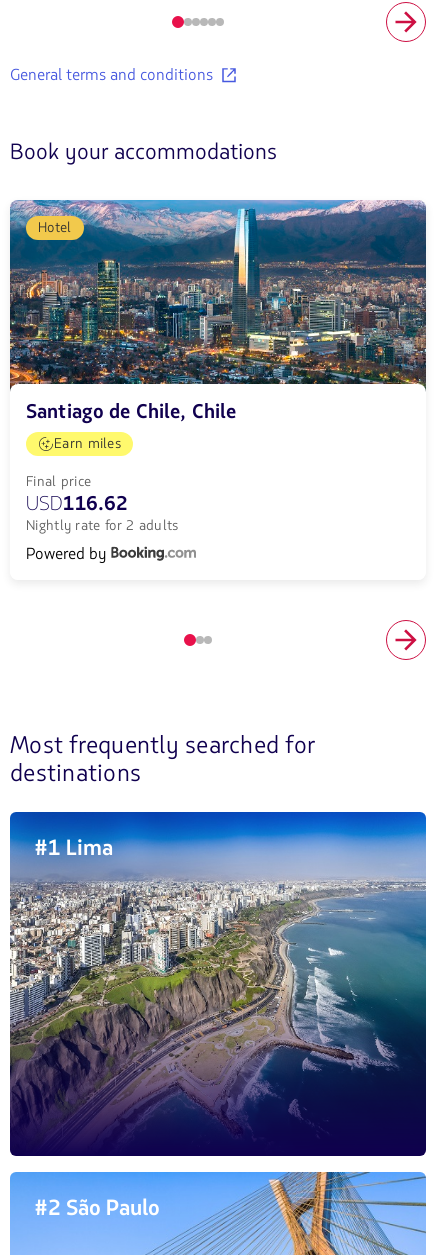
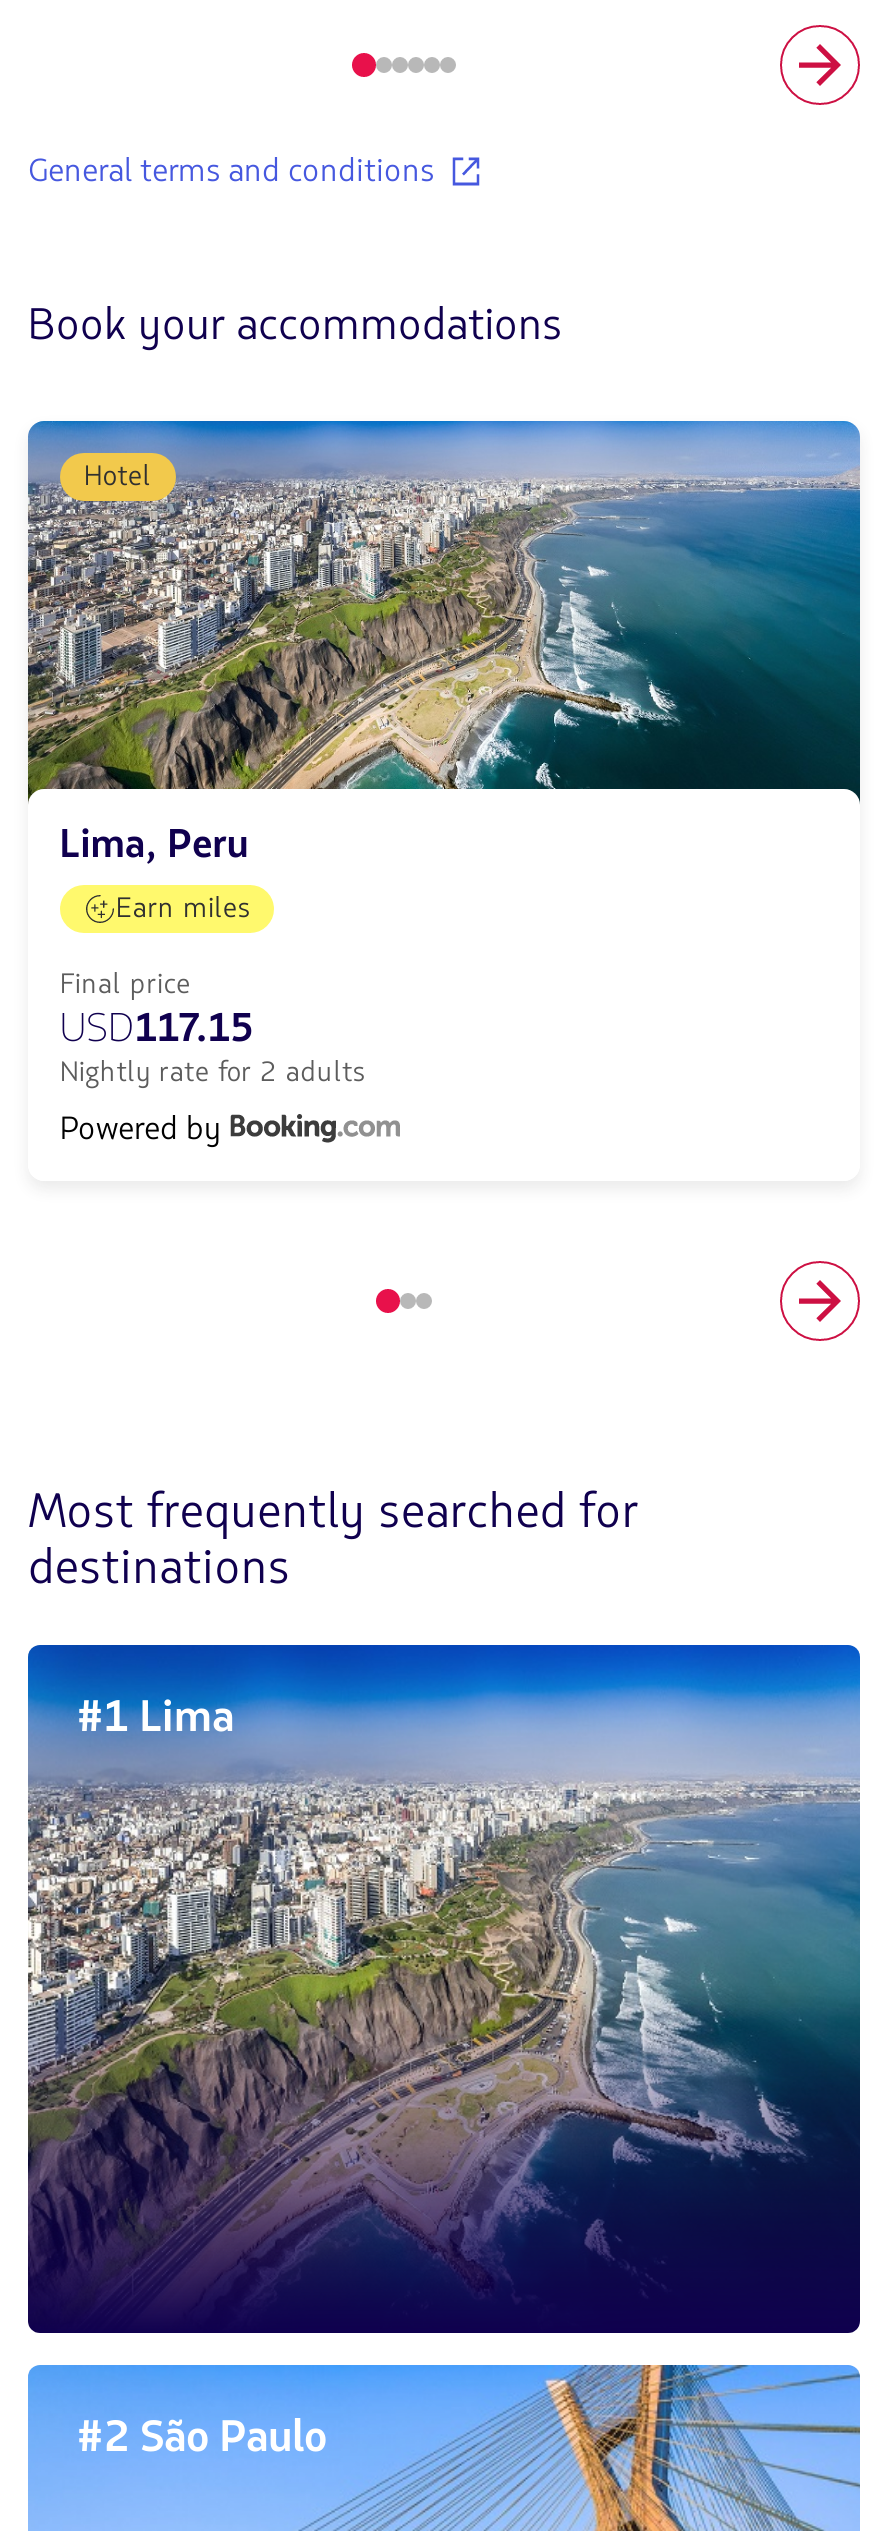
- [image]
- Santiago de Chile, Chile
+ [image]
+ Lima, Peru

- USD116.62
+ USD117.15
